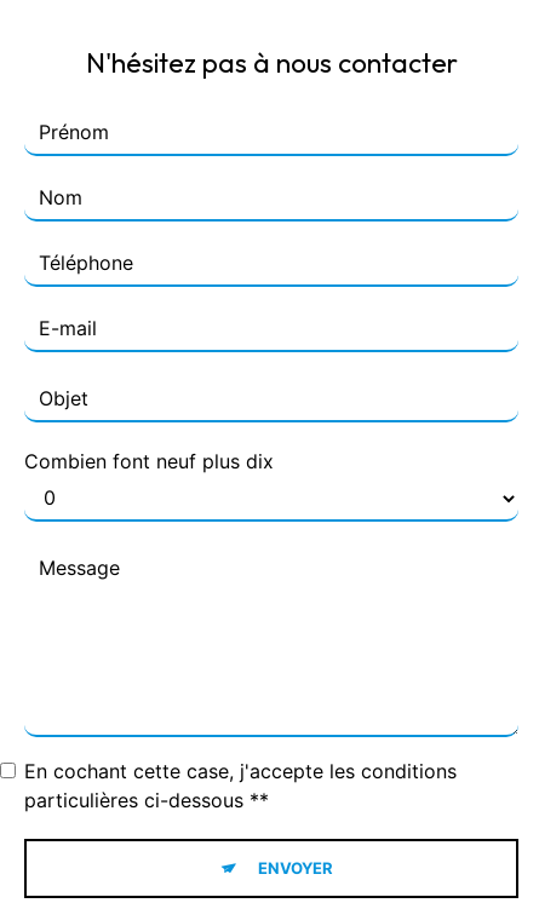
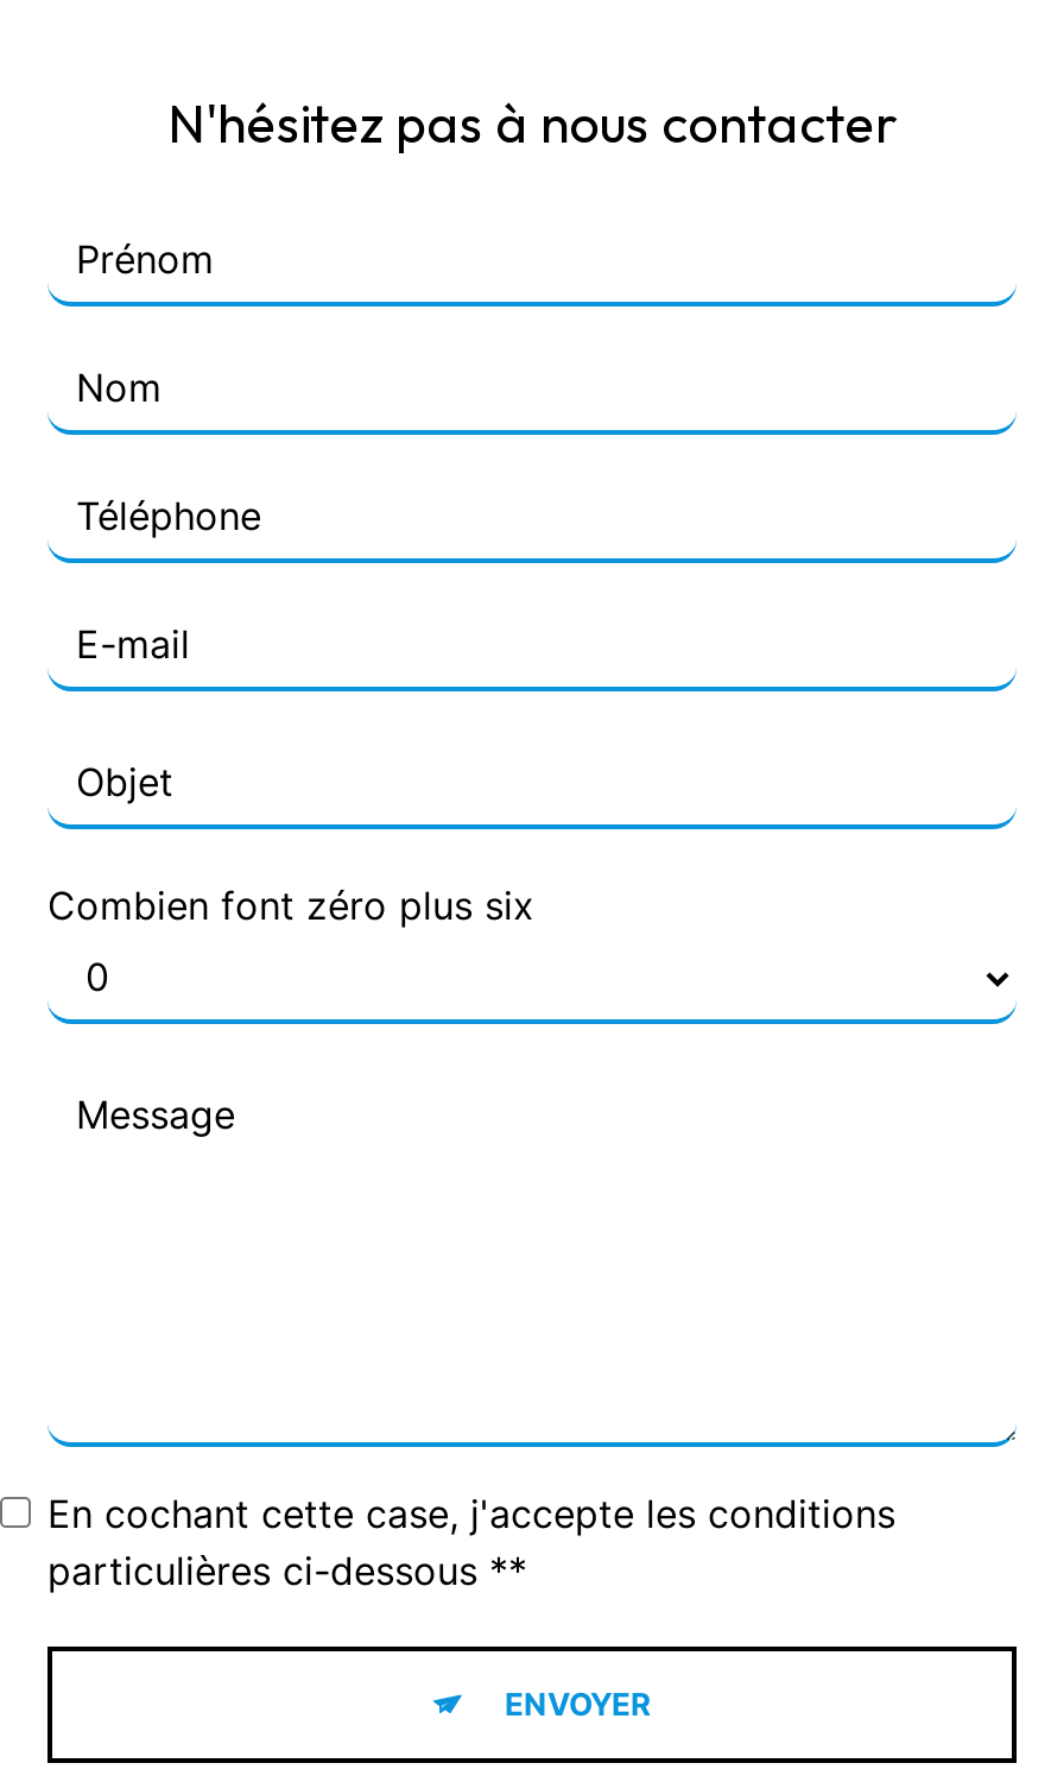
- Combien font neuf plus dix
+ Combien font zéro plus six
